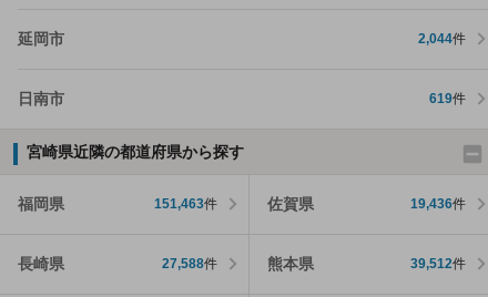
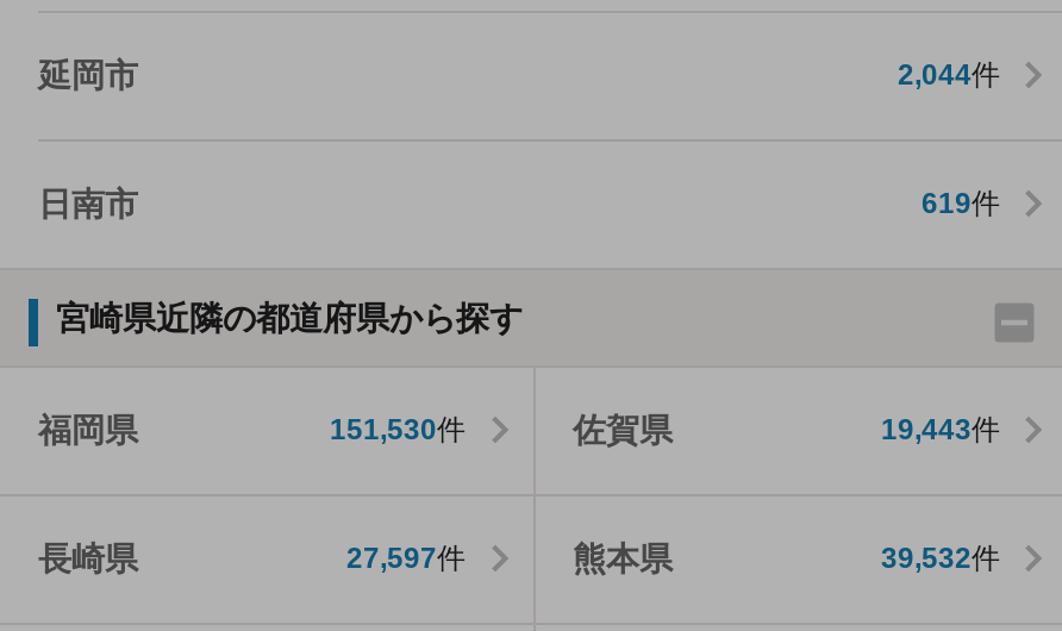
- 151,463件
+ 151,530件

- 19,436件
+ 19,443件

- 27,588件
+ 27,597件

- 39,512件
+ 39,532件
